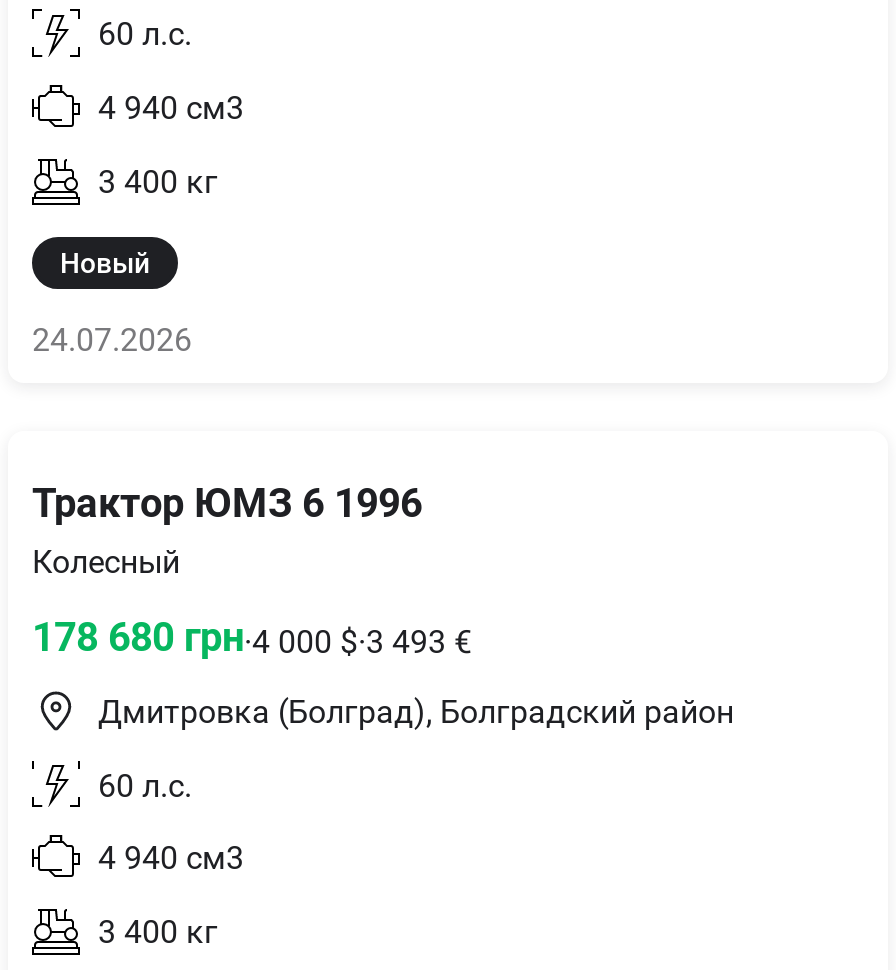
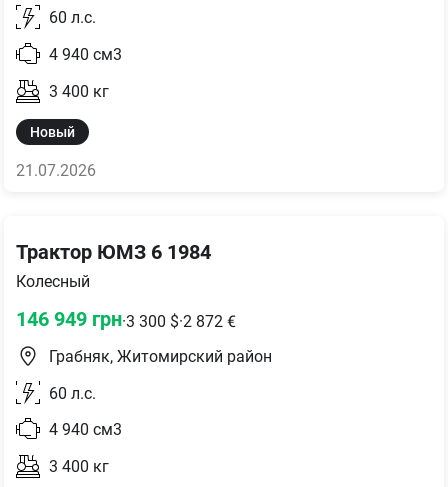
- 24.07.2026
+ 21.07.2026

- Трактор ЮМЗ 6 1996
+ Трактор ЮМЗ 6 1984

- 178 680 грн·4 000 $·3 493 €
+ 146 949 грн·3 300 $·2 872 €

- Дмитровка (Болград), Болградский район
+ Грабняк, Житомирский район
